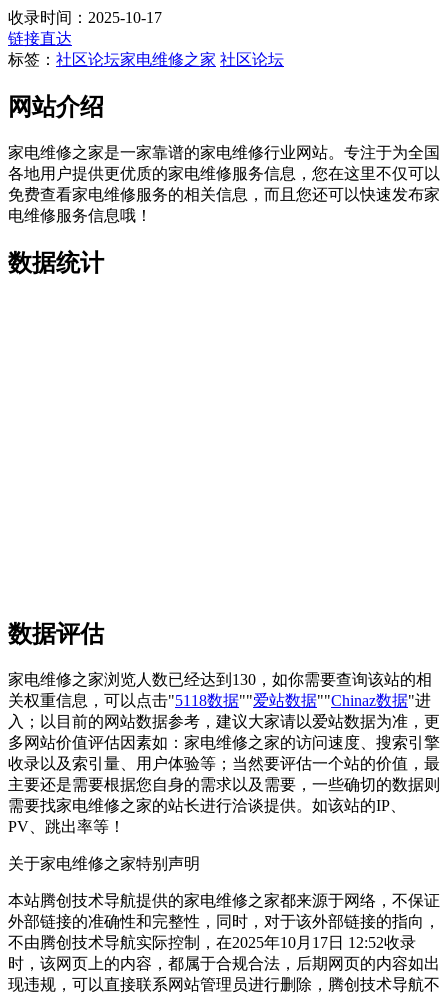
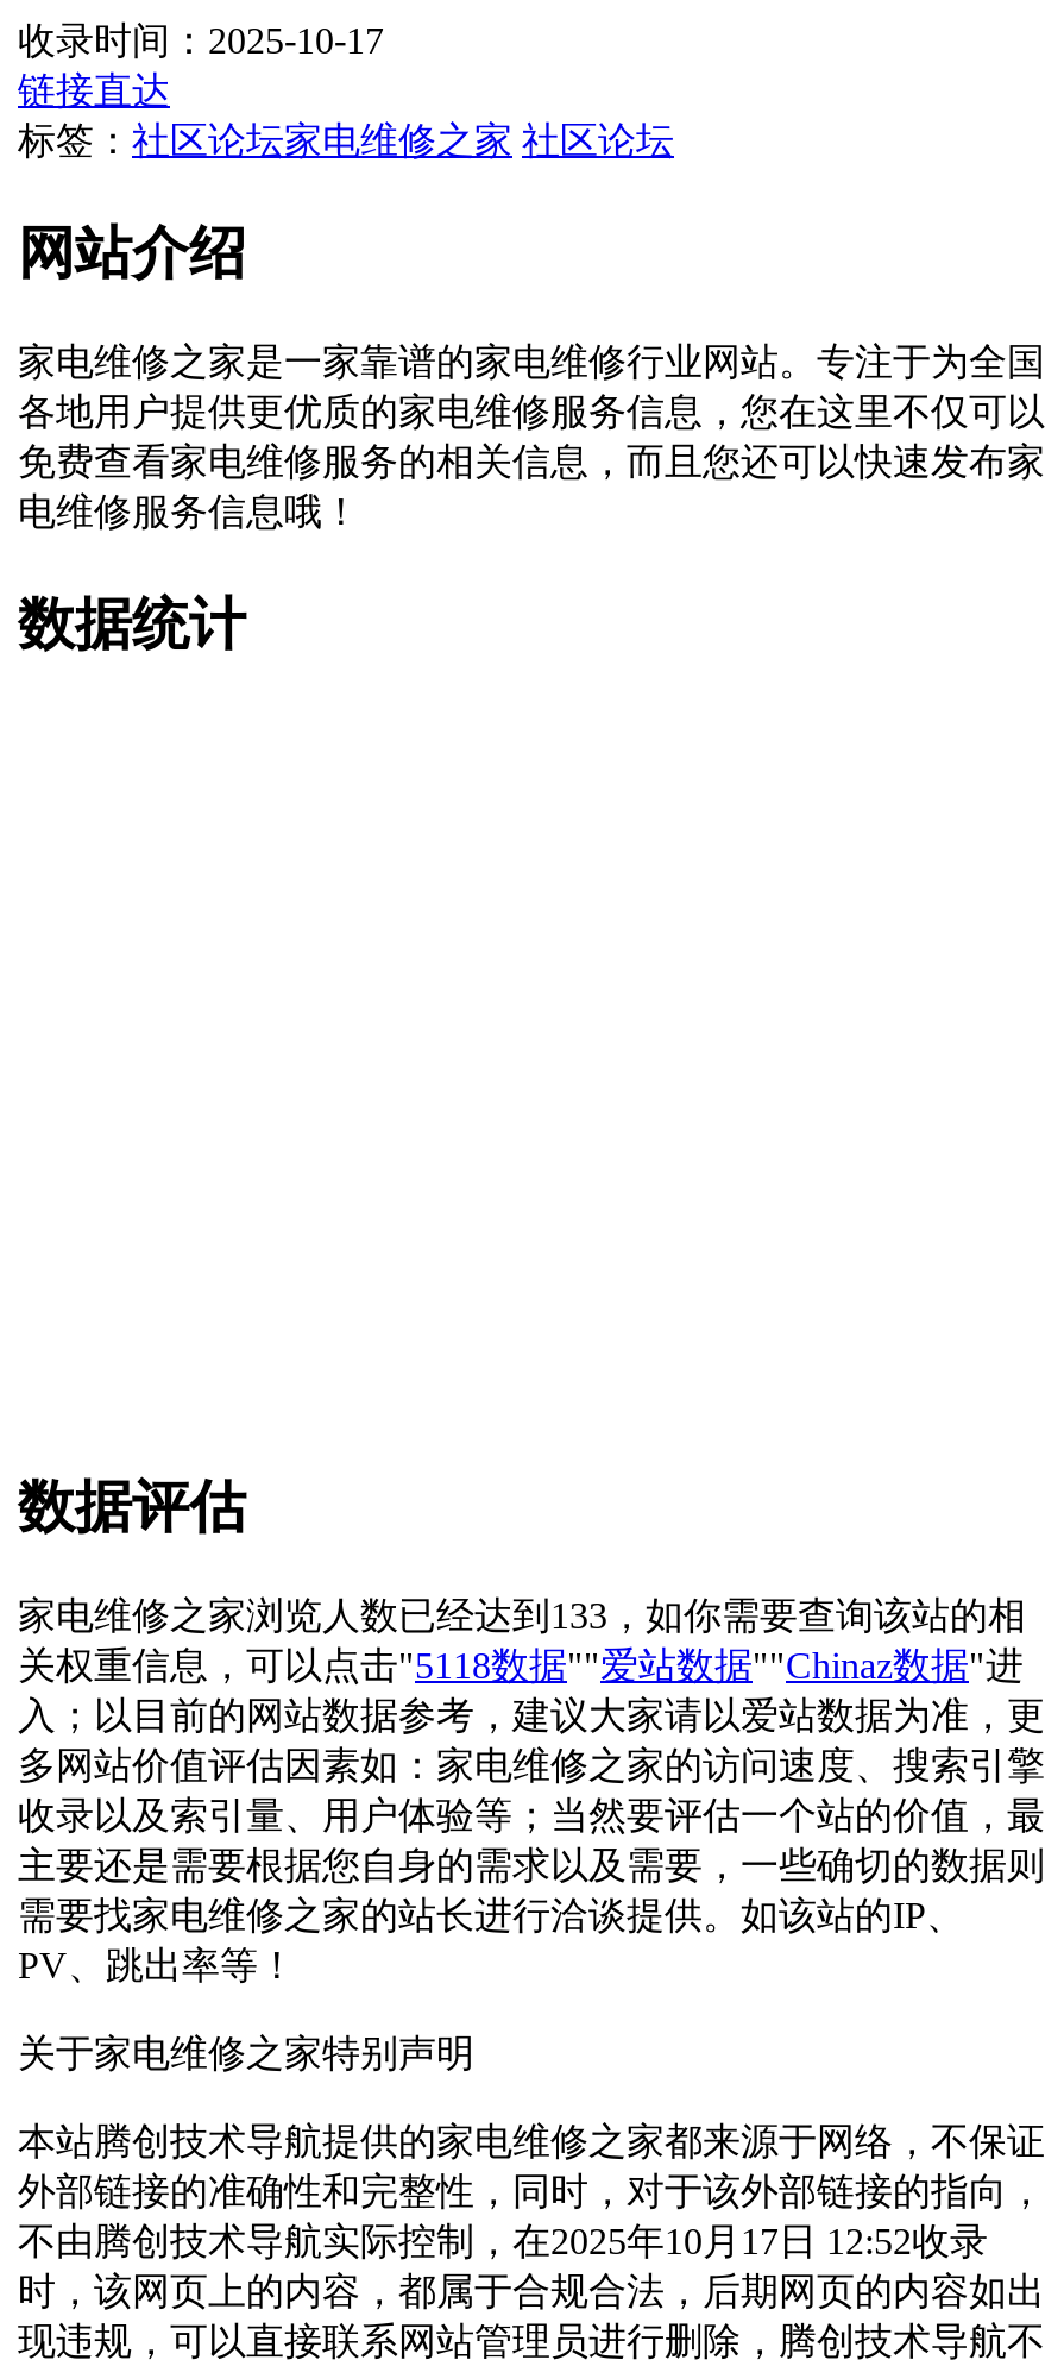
- 家电维修之家浏览人数已经达到130，如你需要查询该站的相
+ 家电维修之家浏览人数已经达到133，如你需要查询该站的相
